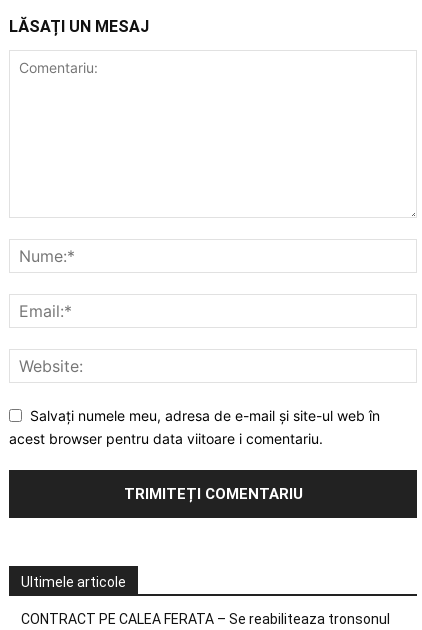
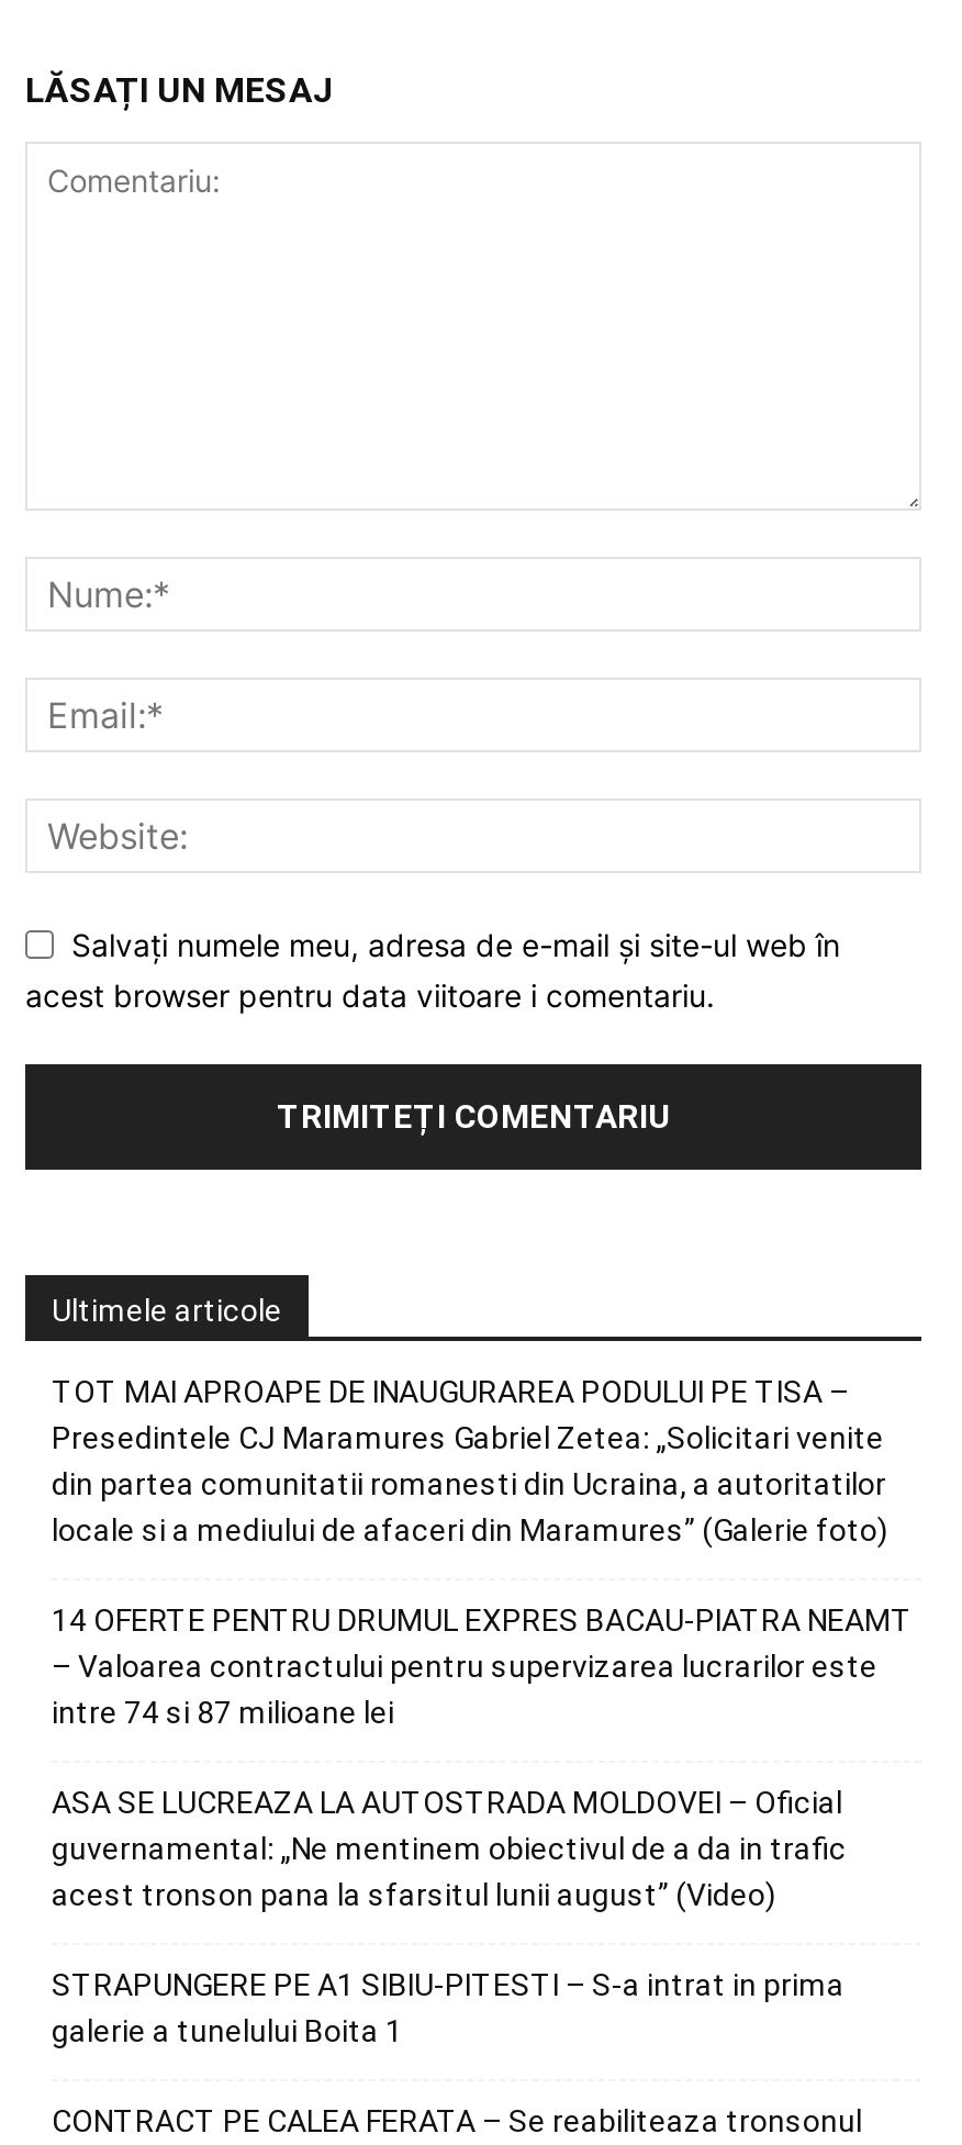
+ TOT MAI APROAPE DE INAUGURAREA PODULUI PE TISA –
+ Presedintele CJ Maramures Gabriel Zetea: „Solicitari venite
+ din partea comunitatii romanesti din Ucraina, a autoritatilor
+ locale si a mediului de afaceri din Maramures” (Galerie foto)
+ 14 OFERTE PENTRU DRUMUL EXPRES BACAU-PIATRA NEAMT
+ – Valoarea contractului pentru supervizarea lucrarilor este
+ intre 74 si 87 milioane lei
+ ASA SE LUCREAZA LA AUTOSTRADA MOLDOVEI – Oficial
+ guvernamental: „Ne mentinem obiectivul de a da in trafic
+ acest tronson pana la sfarsitul lunii august” (Video)
+ STRAPUNGERE PE A1 SIBIU-PITESTI – S-a intrat in prima
+ galerie a tunelului Boita 1
